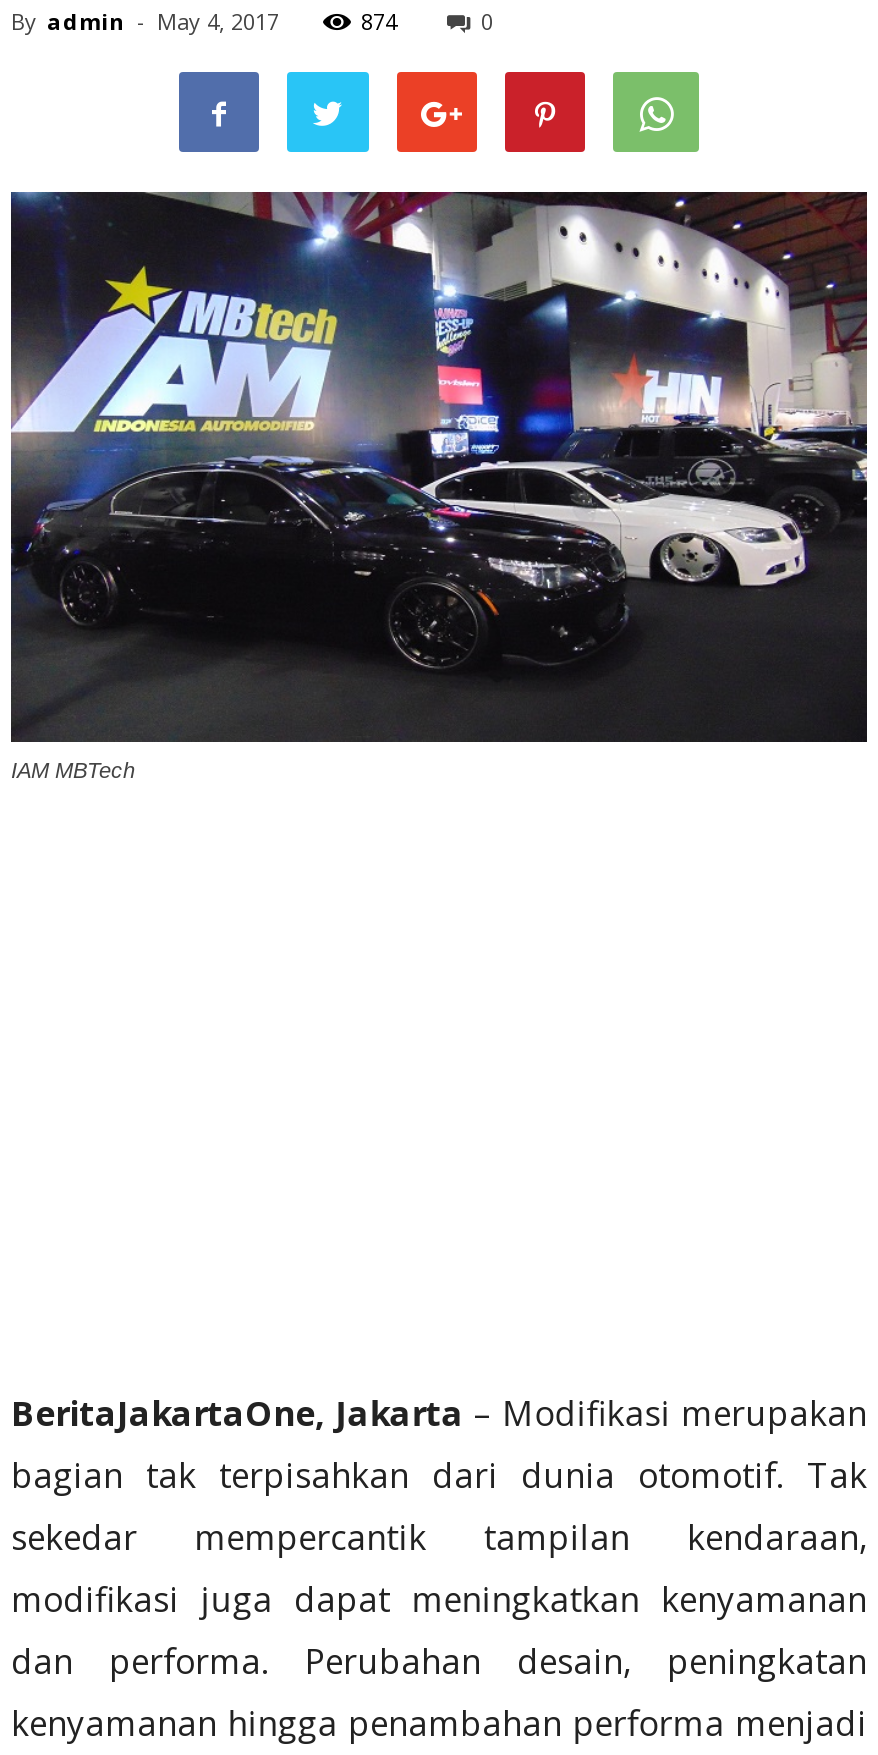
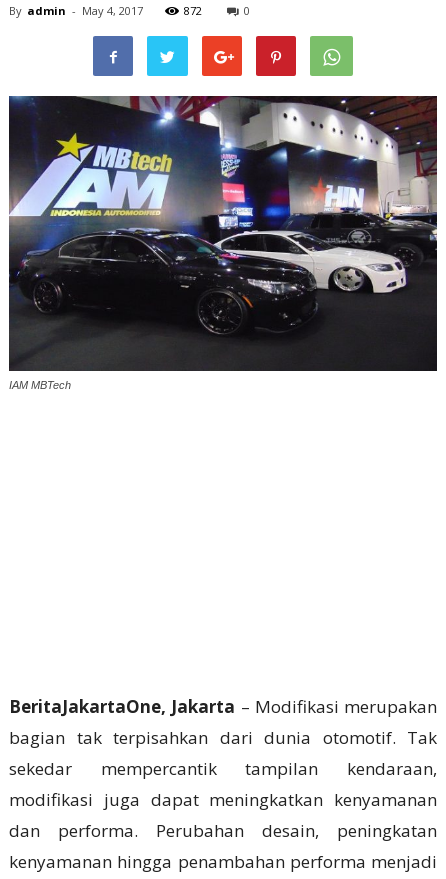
- 874
+ 872
